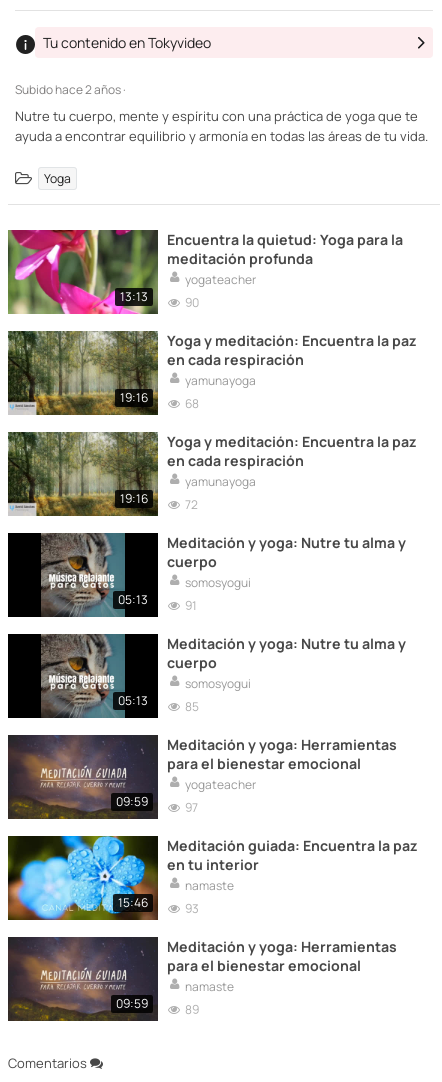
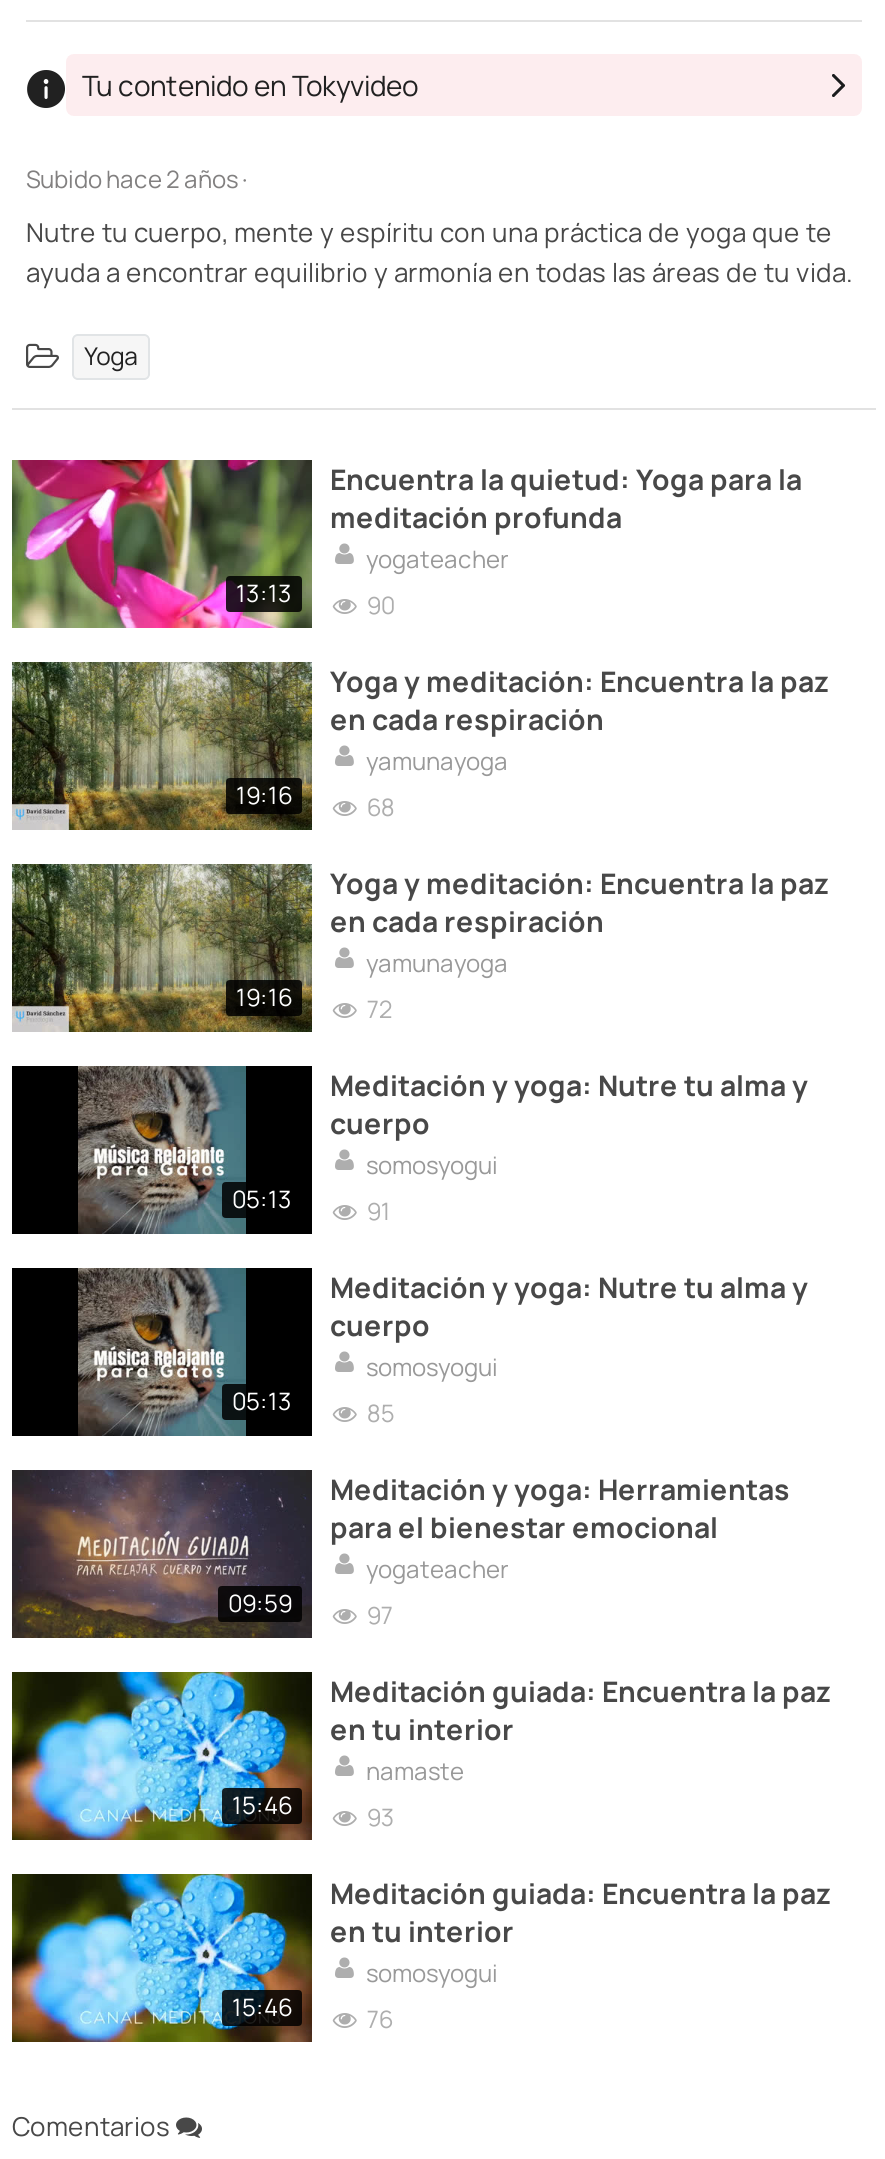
- [image]
- 09:59
+ [image]
+ 15:46

- Meditación y yoga: Herramientas
- para el bienestar emocional
- namaste
- 89
+ Meditación guiada: Encuentra la paz
+ en tu interior
+ somosyogui
+ 76
